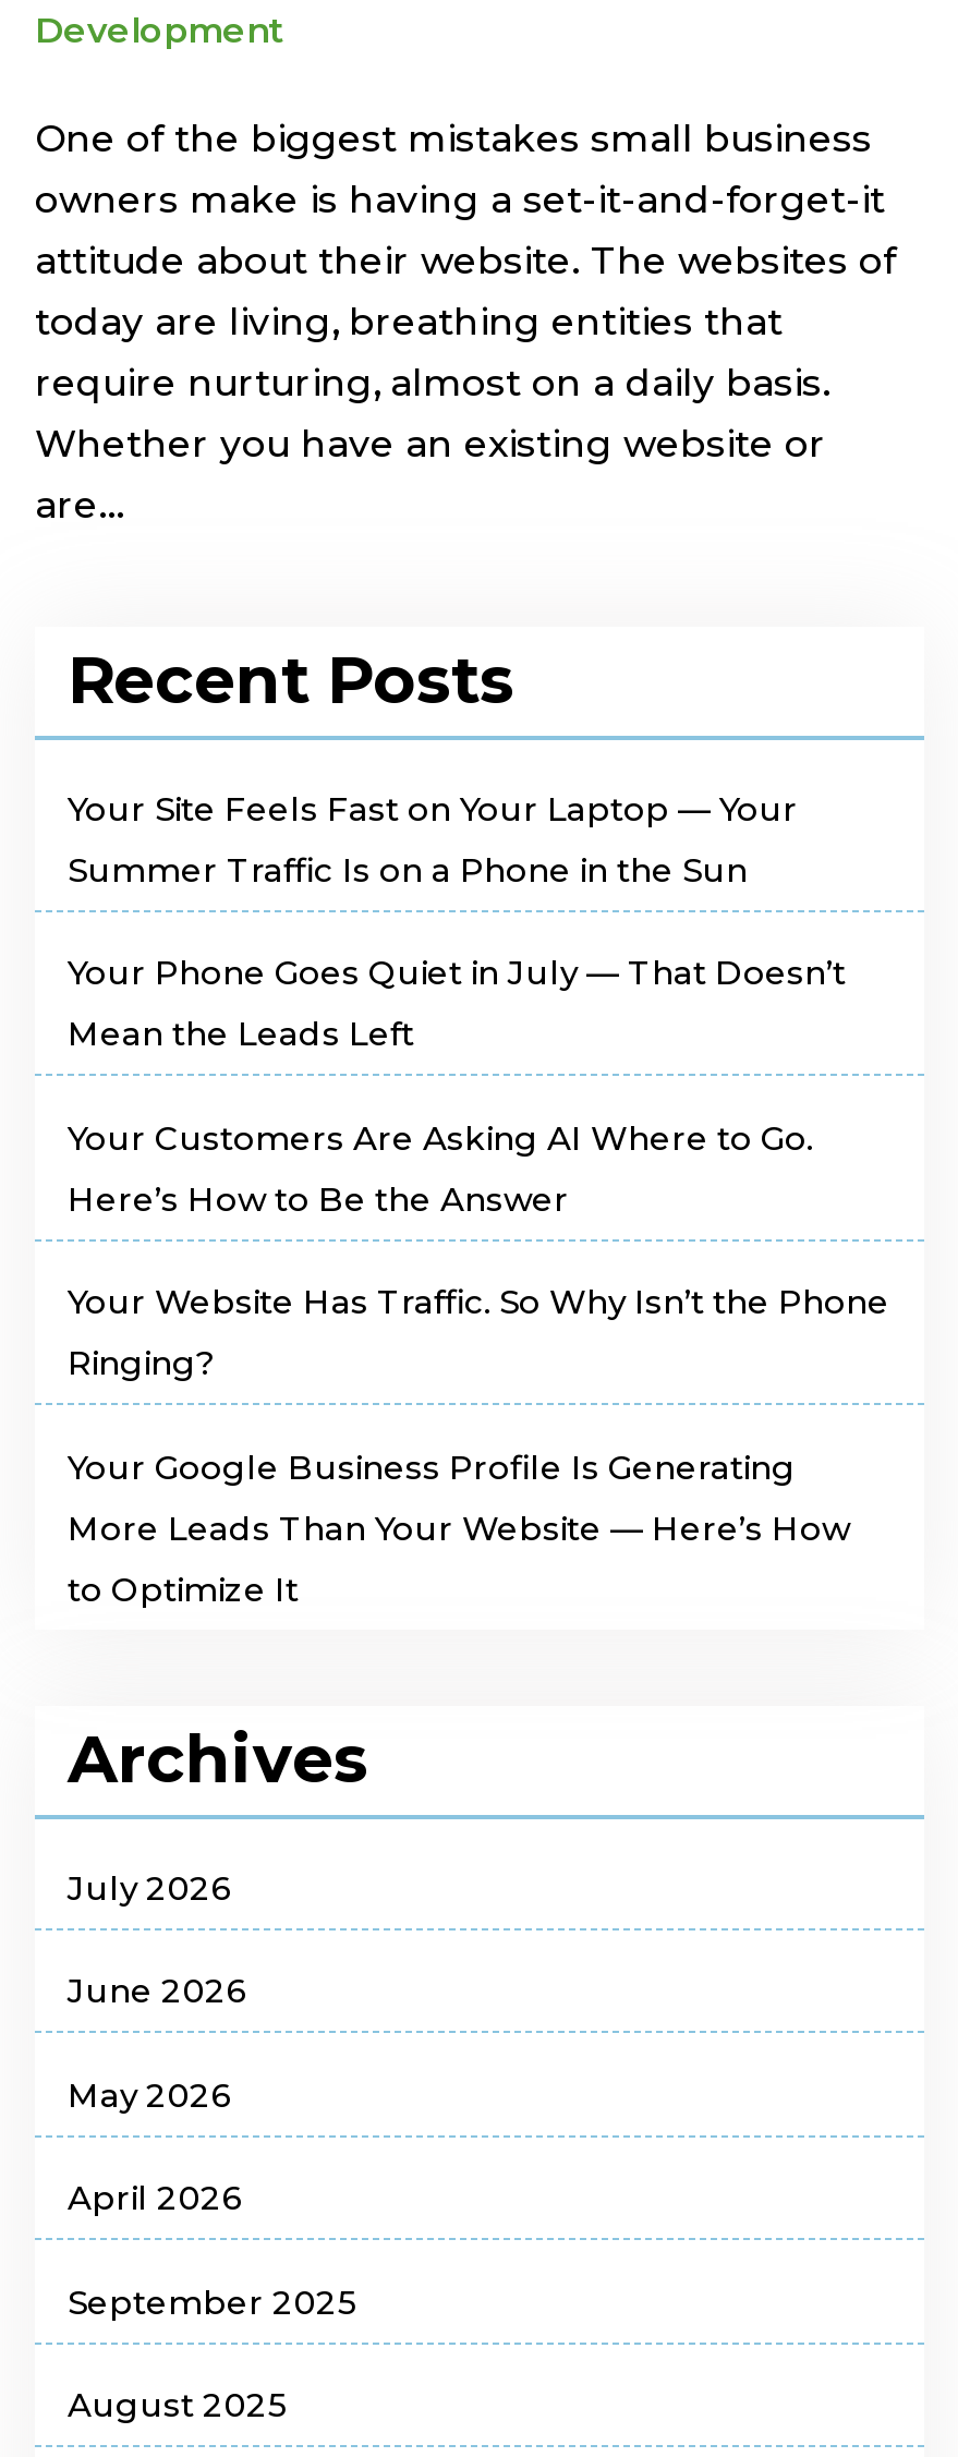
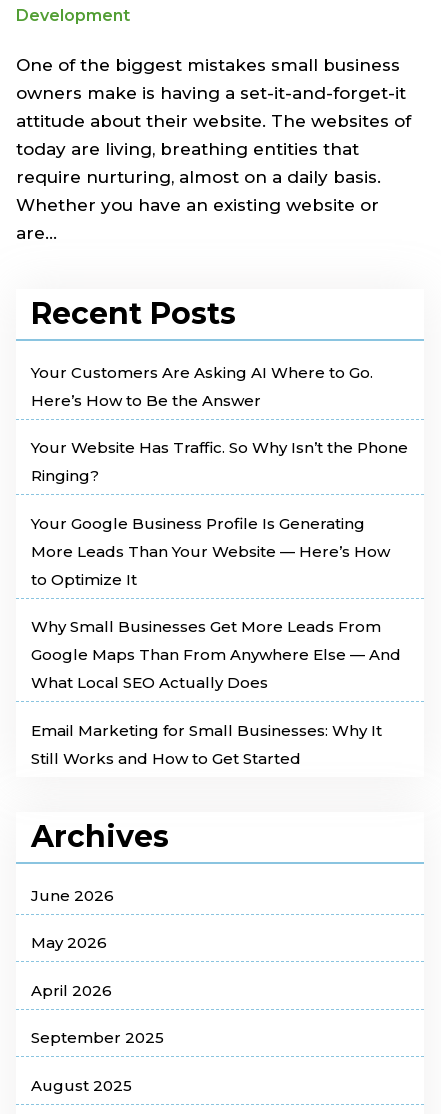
- Your Site Feels Fast on Your Laptop — Your
- Summer Traffic Is on a Phone in the Sun
- Your Phone Goes Quiet in July — That Doesn’t
- Mean the Leads Left

moved up: Your Customers Are Asking AI Where to Go. | Here’s How to Be the Answer | Your Website Has Traffic. So Why Isn’t the Phone | Ringing? | Your Google Business Profile Is Generating | More Leads Than Your Website — Here’s How | to Optimize It

+ Why Small Businesses Get More Leads From
+ Google Maps Than From Anywhere Else — And
+ What Local SEO Actually Does
+ Email Marketing for Small Businesses: Why It
+ Still Works and How to Get Started

moved down: Archives

- July 2026
